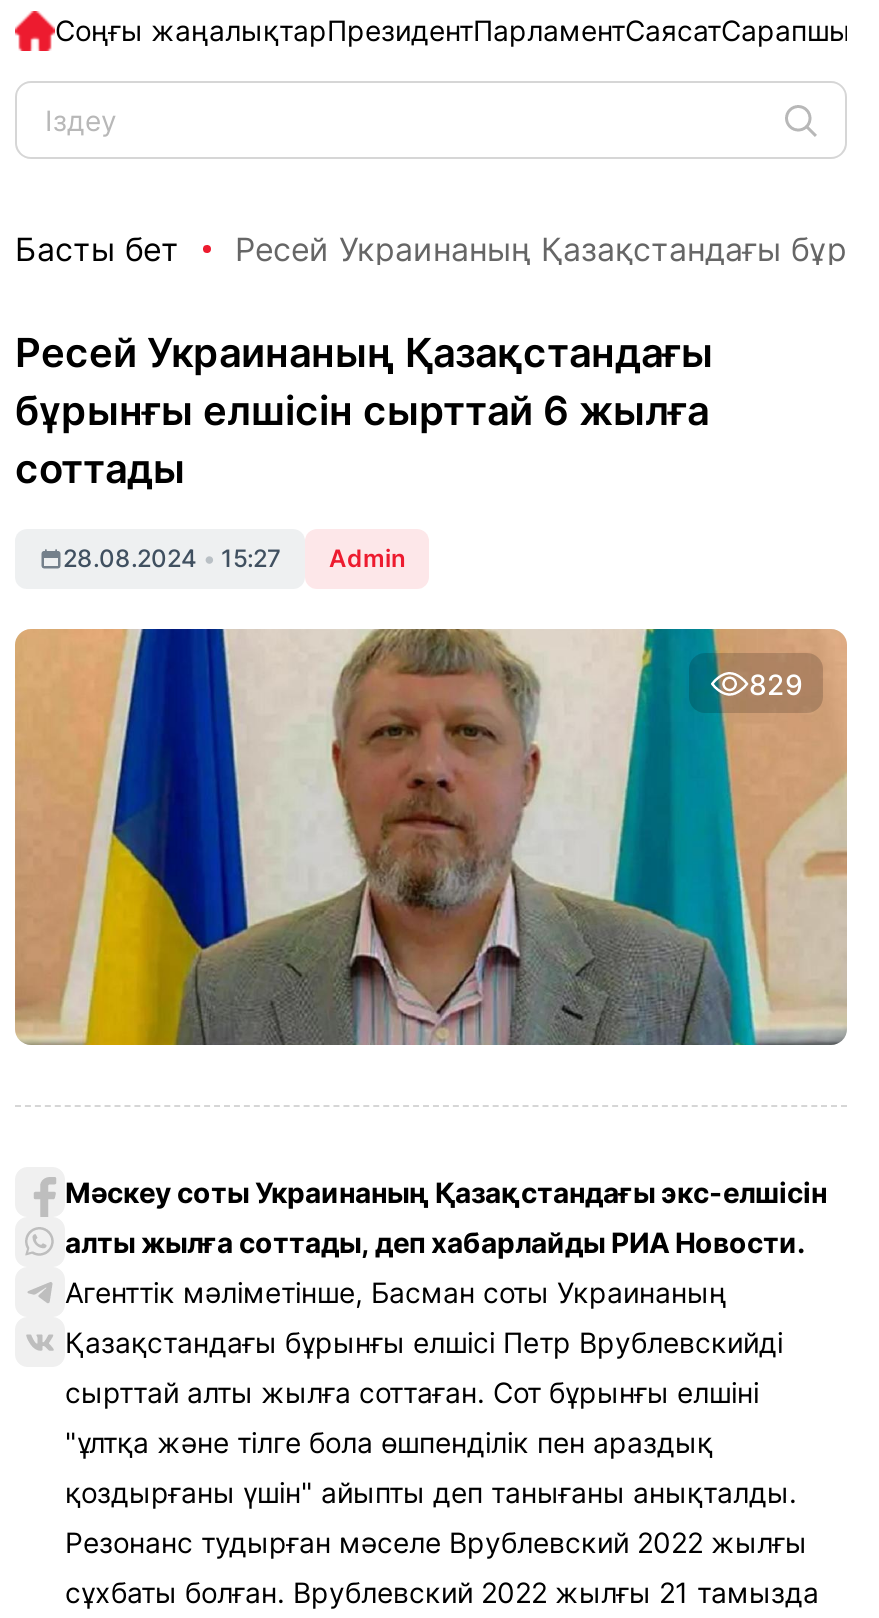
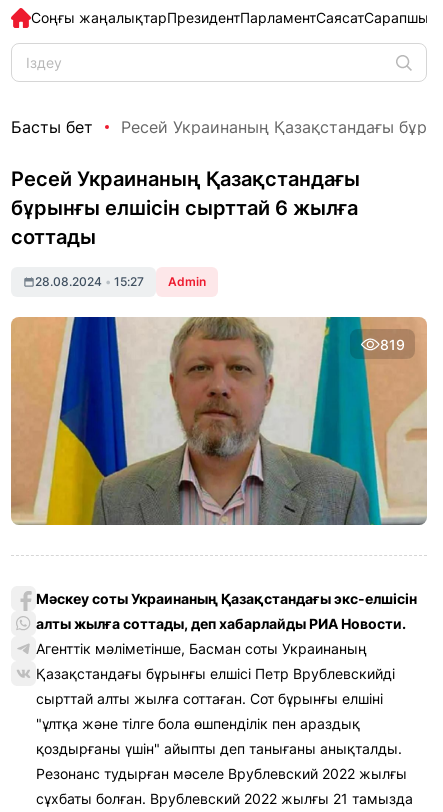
- 829
+ 819
